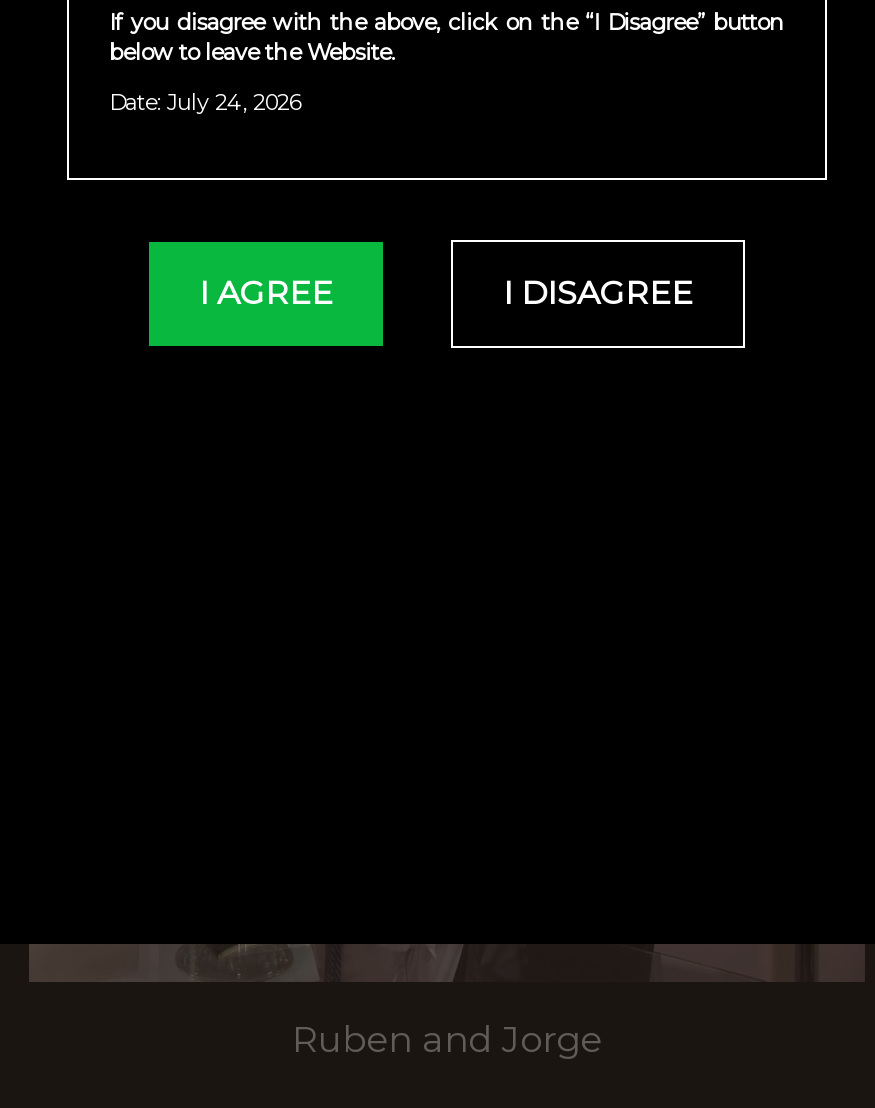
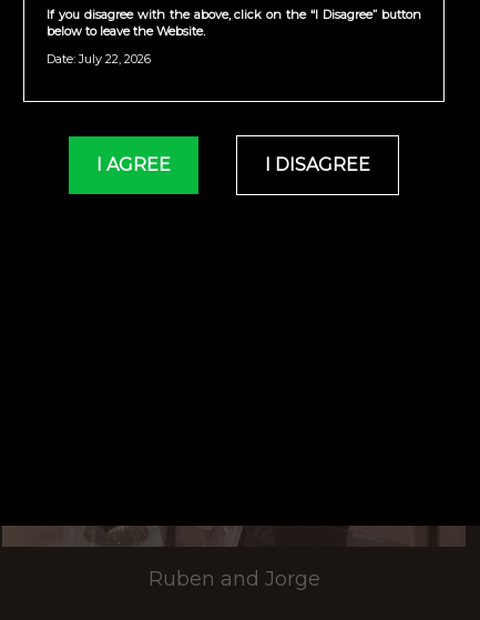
- Date: July 24, 2026
+ Date: July 22, 2026
